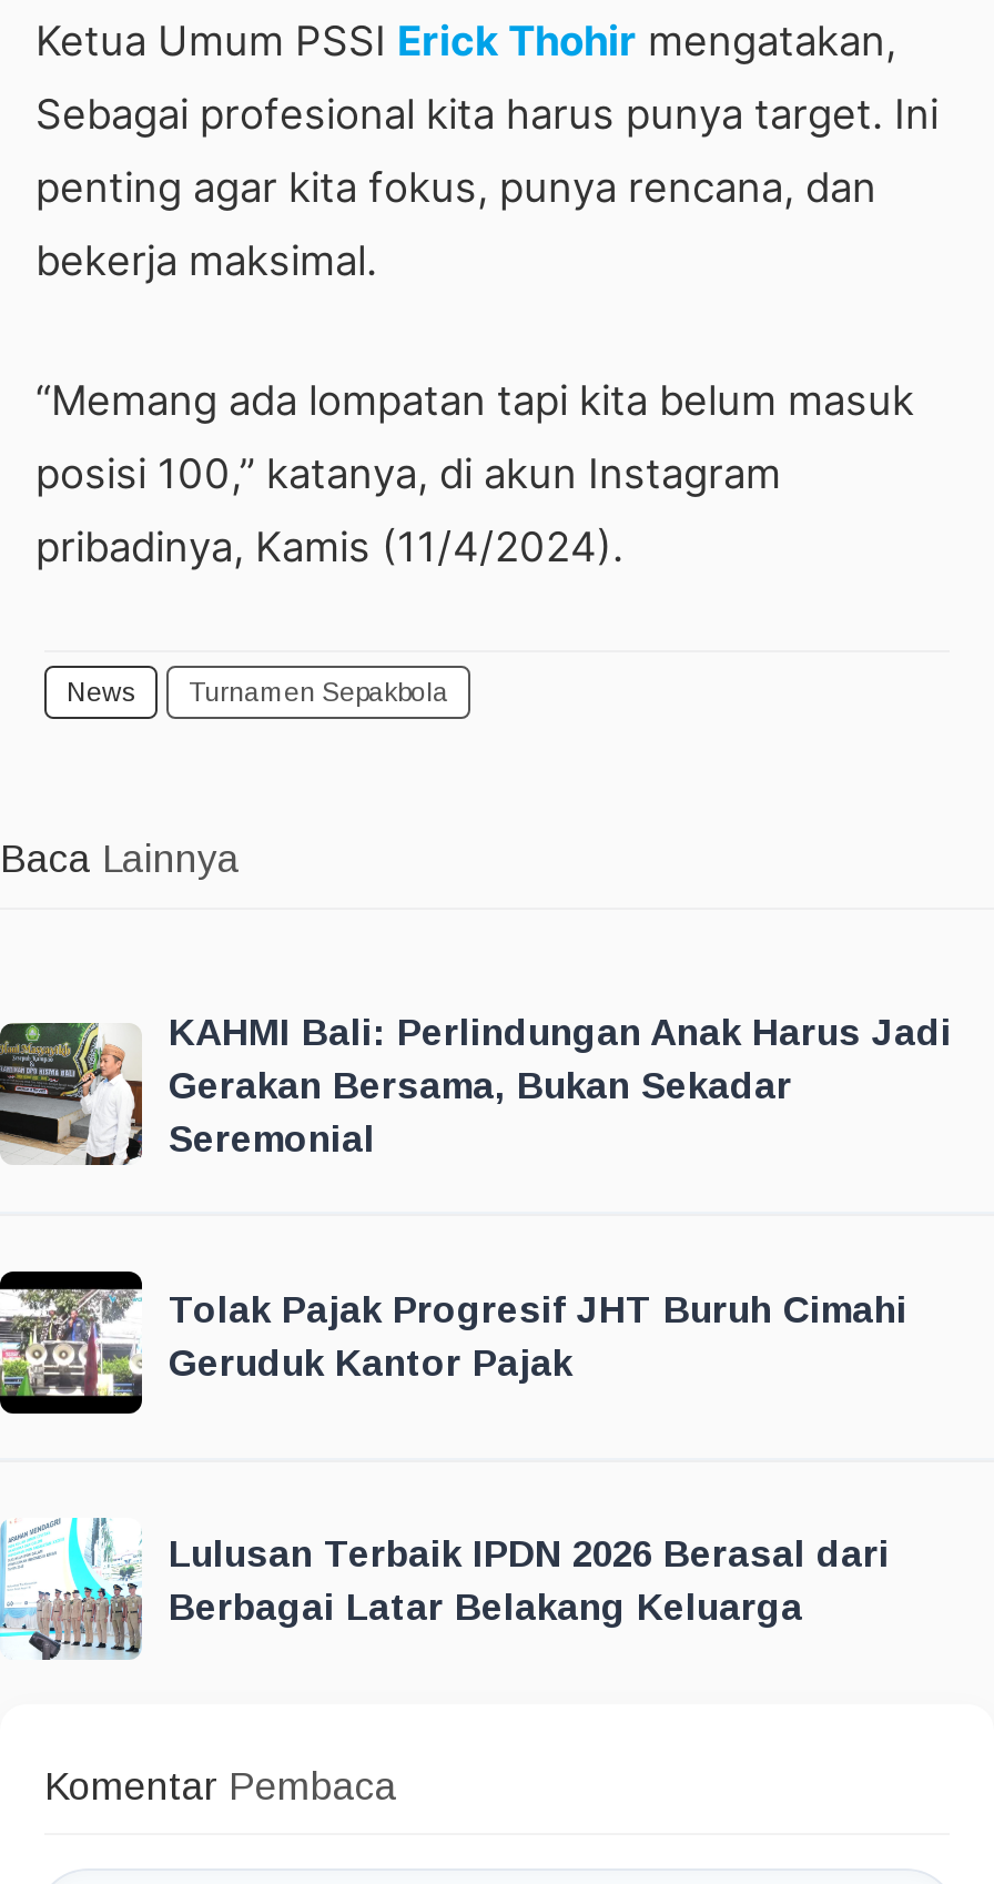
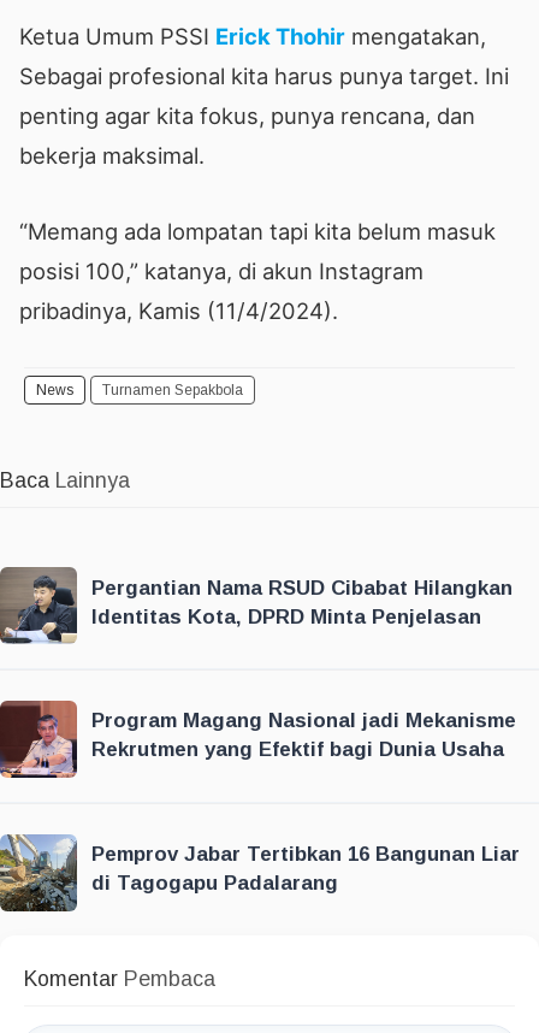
- [image]
- KAHMI Bali: Perlindungan Anak Harus Jadi
- Gerakan Bersama, Bukan Sekadar
- Seremonial
+ [image]
+ Pergantian Nama RSUD Cibabat Hilangkan
+ Identitas Kota, DPRD Minta Penjelasan

- [image]
- Tolak Pajak Progresif JHT Buruh Cimahi
- Geruduk Kantor Pajak
+ [image]
+ Program Magang Nasional jadi Mekanisme
+ Rekrutmen yang Efektif bagi Dunia Usaha

- [image]
- Lulusan Terbaik IPDN 2026 Berasal dari
- Berbagai Latar Belakang Keluarga
+ [image]
+ Pemprov Jabar Tertibkan 16 Bangunan Liar
+ di Tagogapu Padalarang
